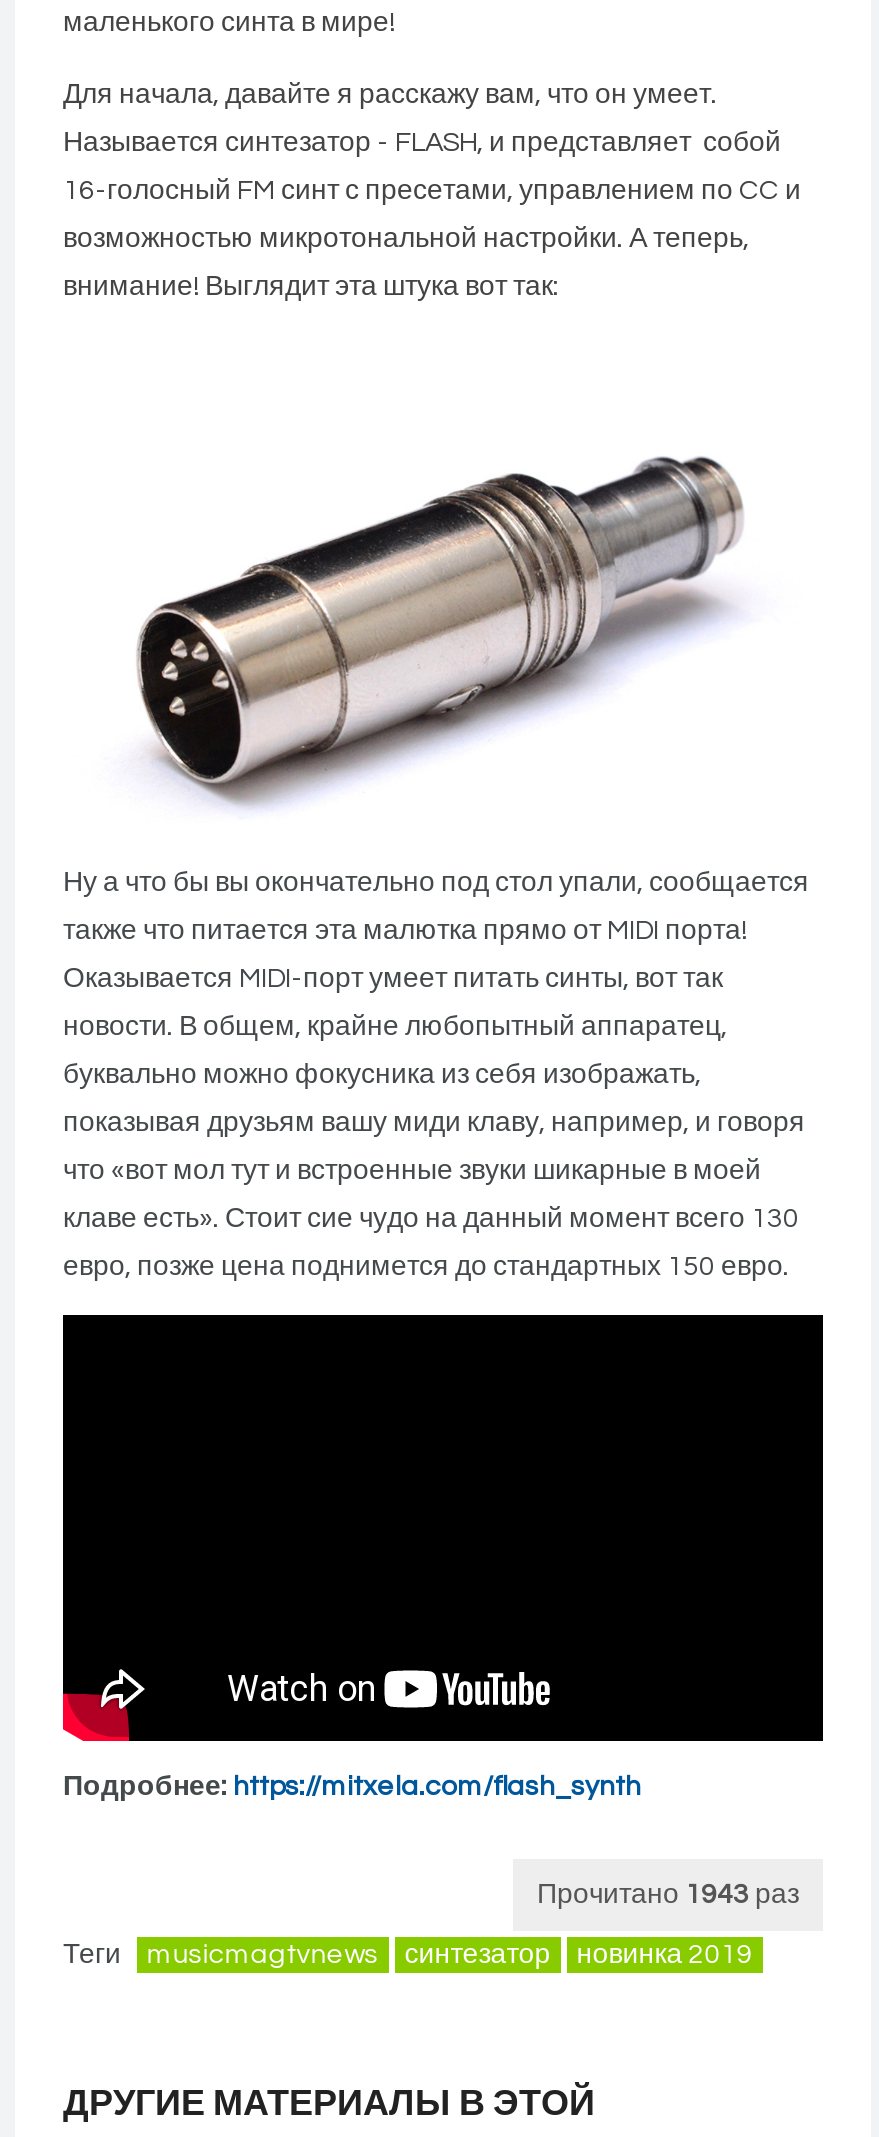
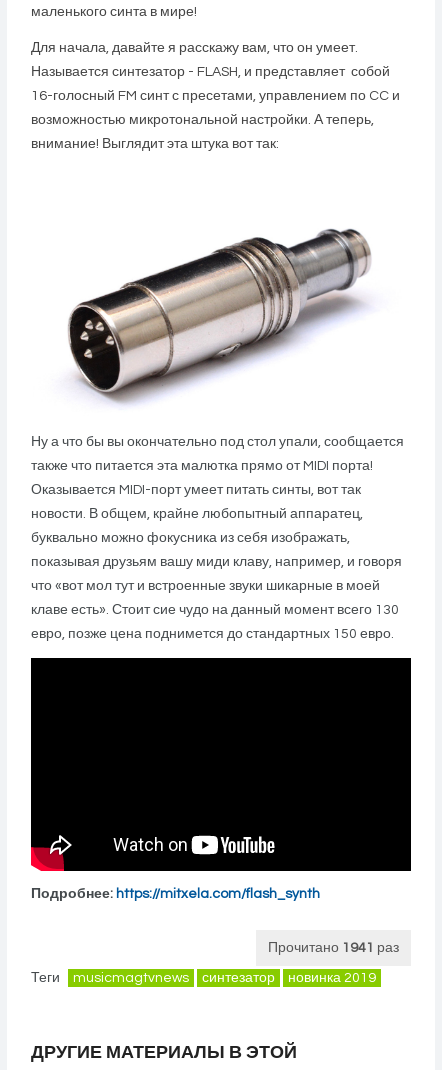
- Прочитано 1943 раз
+ Прочитано 1941 раз
